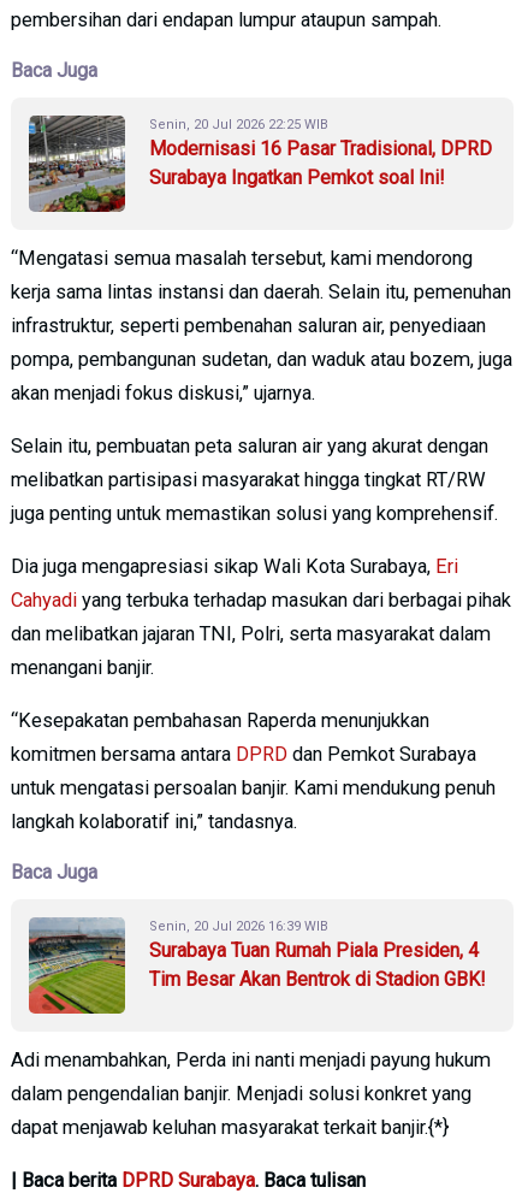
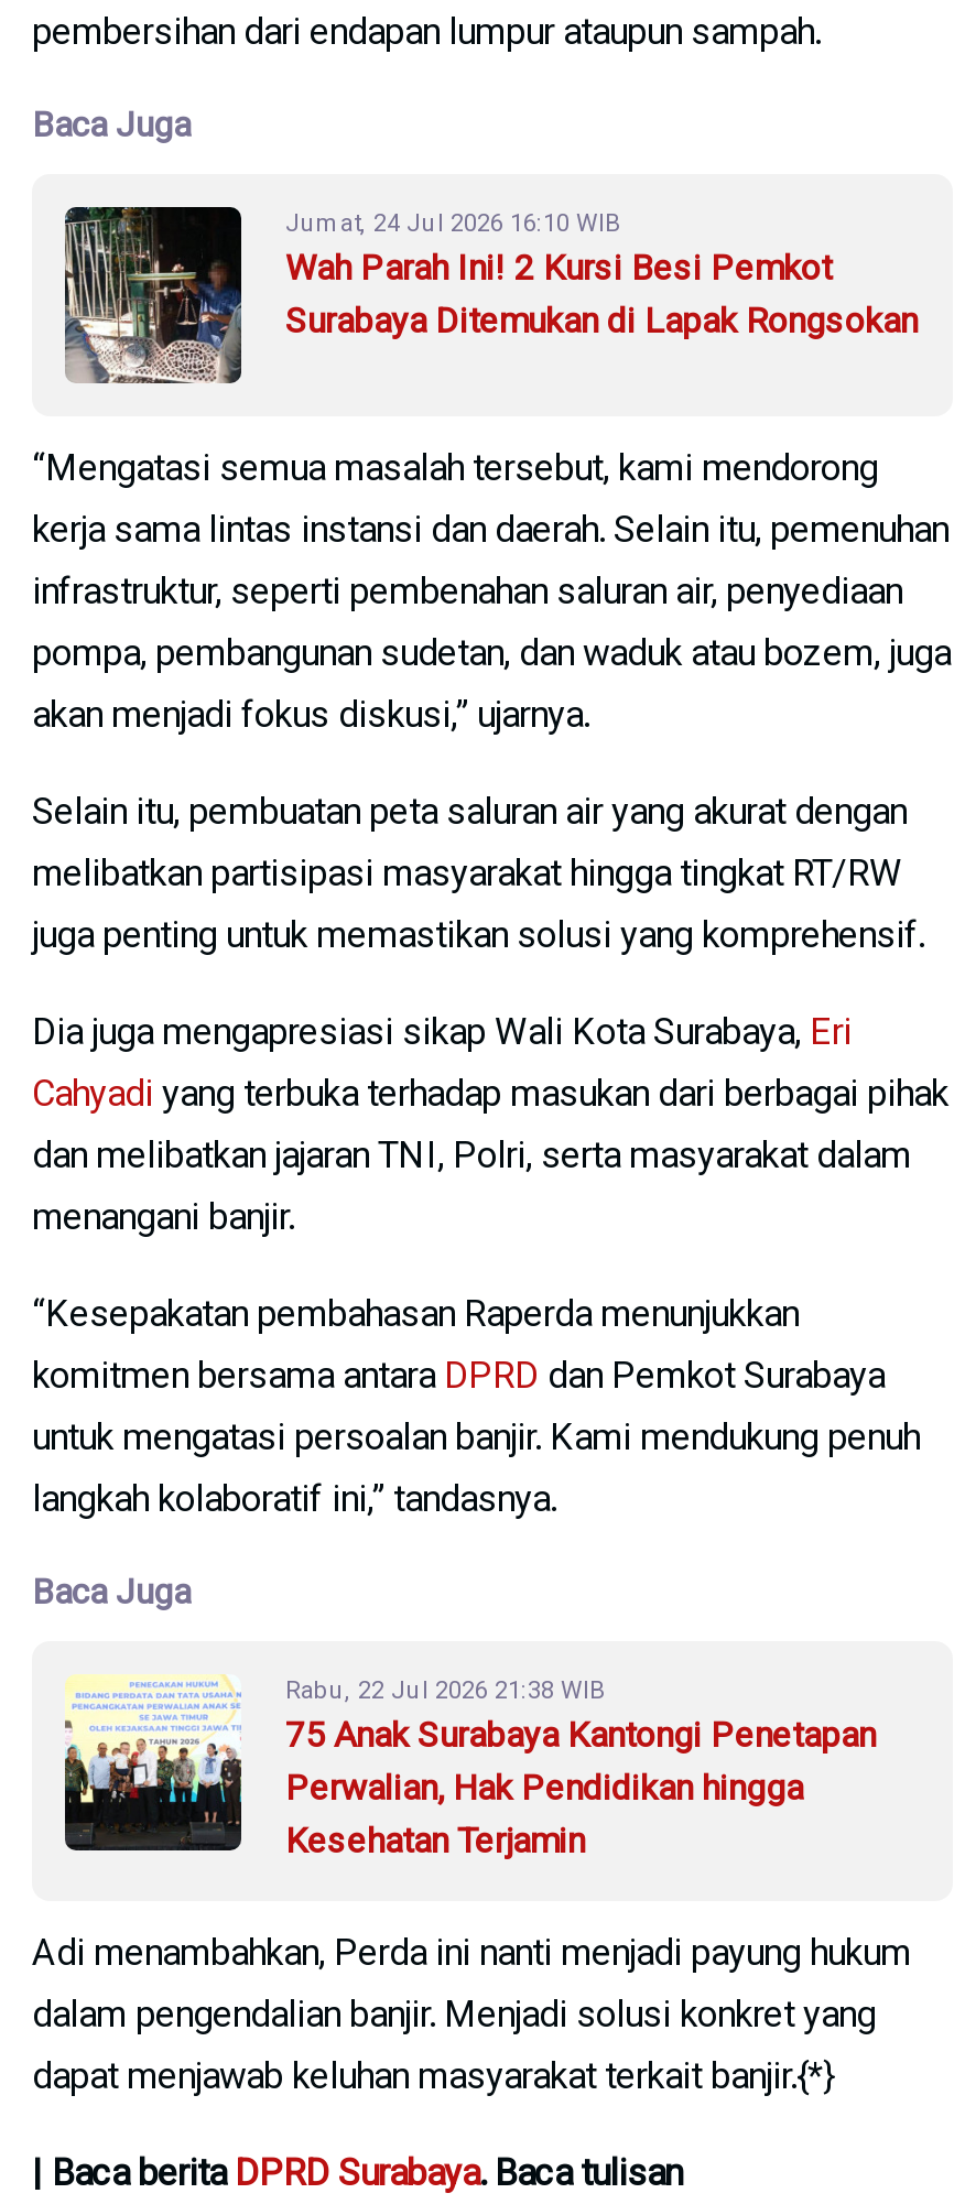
- [image]
- Senin, 20 Jul 2026 22:25 WIB
- Modernisasi 16 Pasar Tradisional, DPRD
- Surabaya Ingatkan Pemkot soal Ini!
+ [image]
+ Jumat, 24 Jul 2026 16:10 WIB
+ Wah Parah Ini! 2 Kursi Besi Pemkot
+ Surabaya Ditemukan di Lapak Rongsokan

- [image]
- Senin, 20 Jul 2026 16:39 WIB
- Surabaya Tuan Rumah Piala Presiden, 4
- Tim Besar Akan Bentrok di Stadion GBK!
+ [image]
+ Rabu, 22 Jul 2026 21:38 WIB
+ 75 Anak Surabaya Kantongi Penetapan
+ Perwalian, Hak Pendidikan hingga
+ Kesehatan Terjamin
